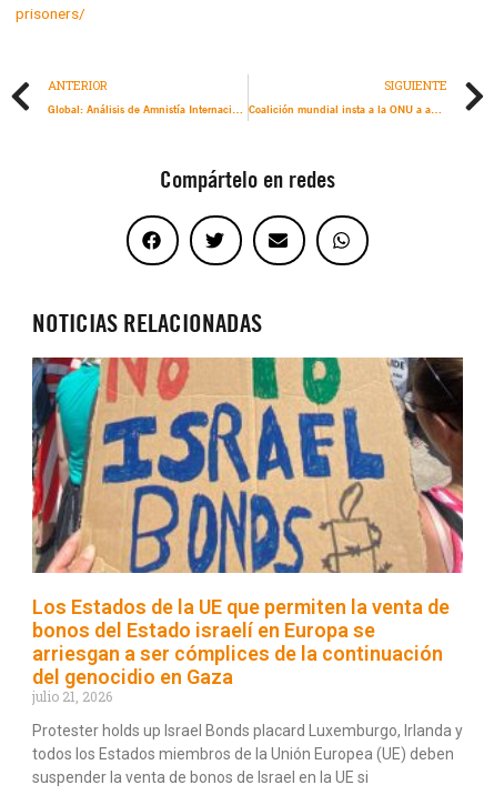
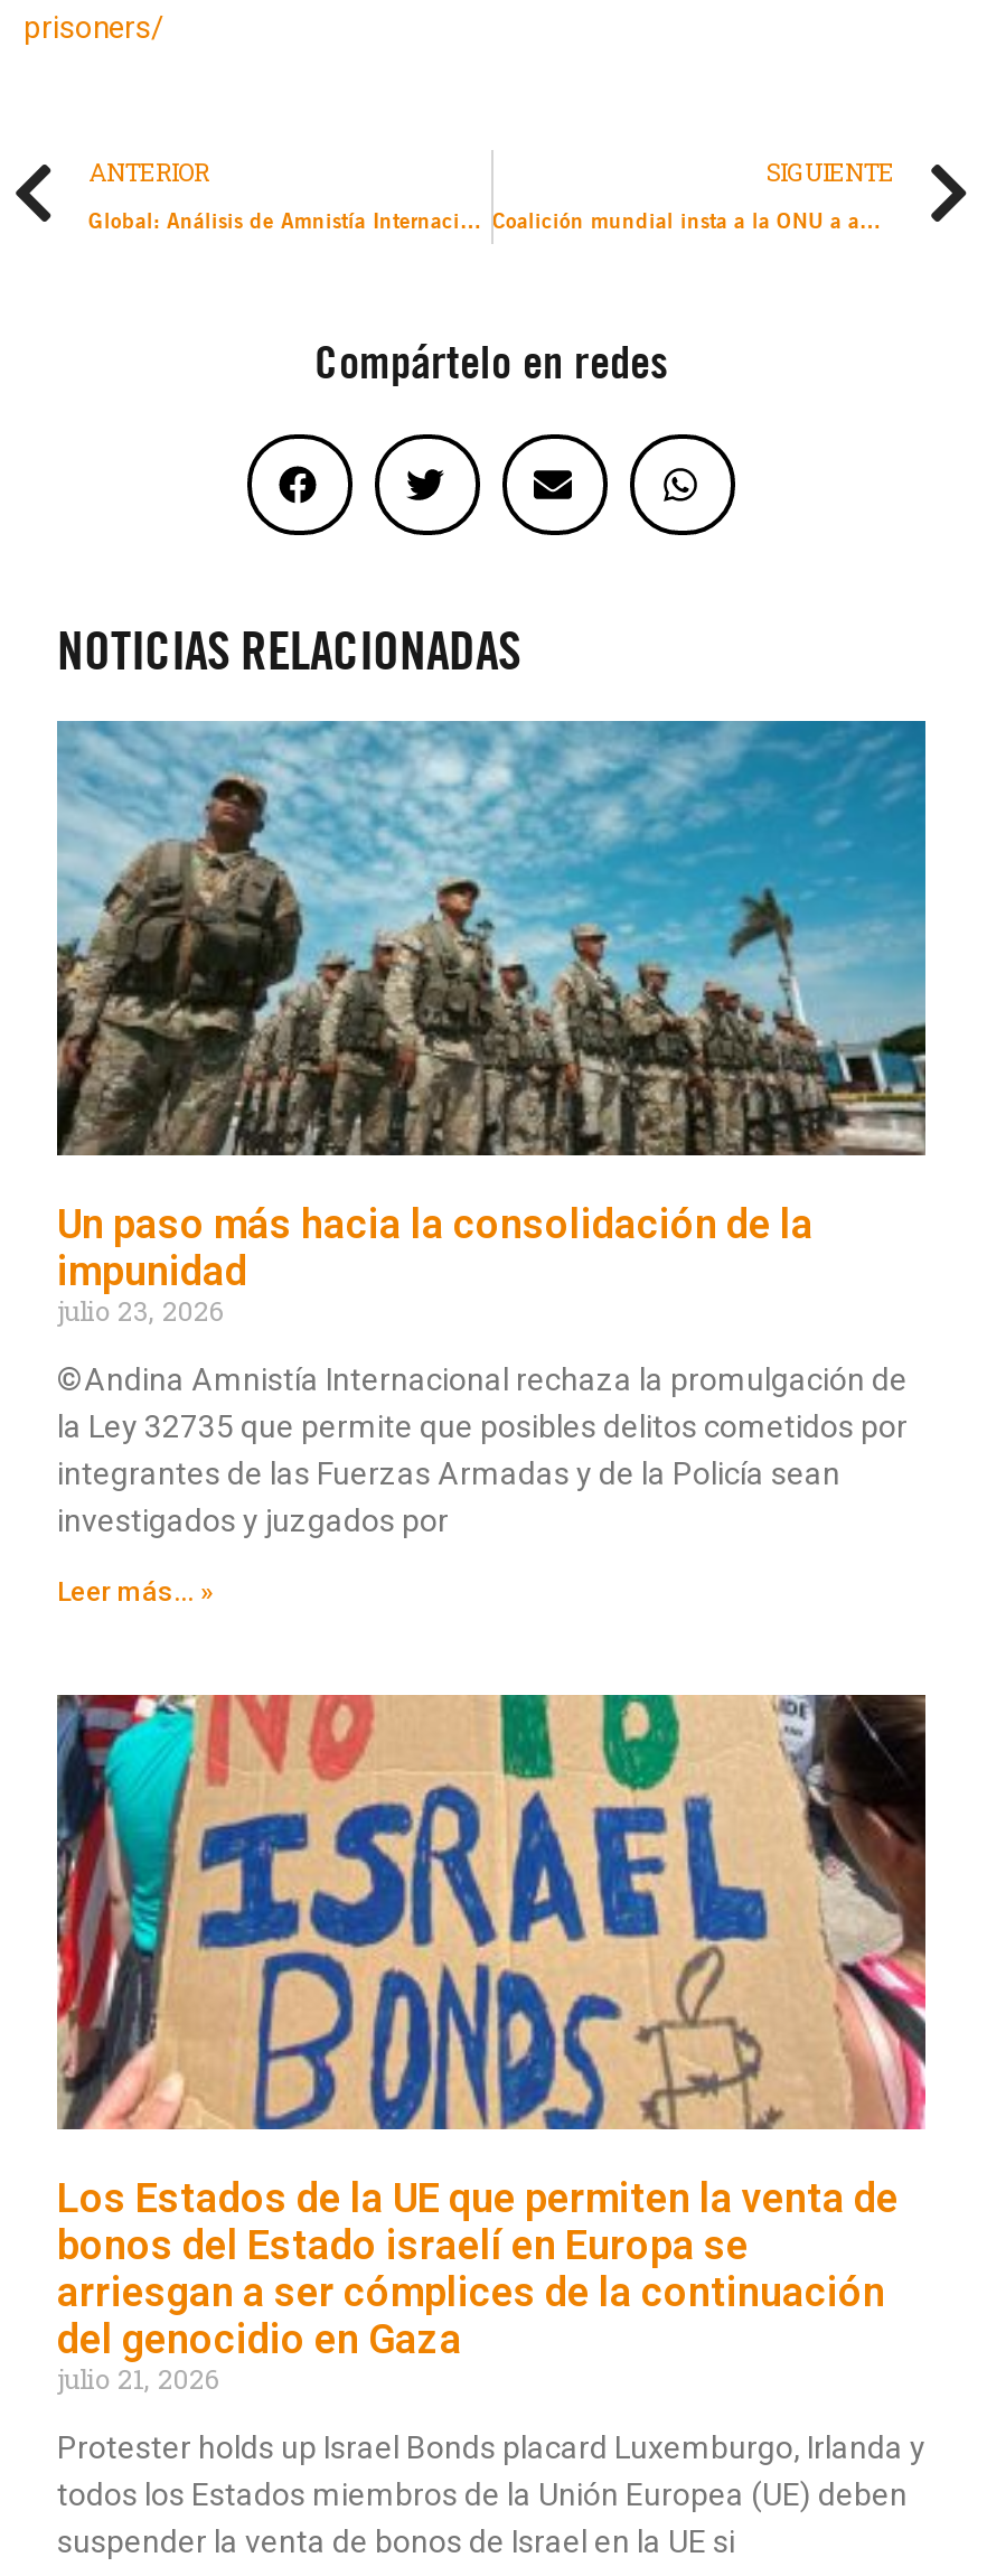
+ [image]
+ Un paso más hacia la consolidación de la
+ impunidad
+ julio 23, 2026
+ ©Andina Amnistía Internacional rechaza la promulgación de
+ la Ley 32735 que permite que posibles delitos cometidos por
+ integrantes de las Fuerzas Armadas y de la Policía sean
+ investigados y juzgados por
+ Leer más... »
